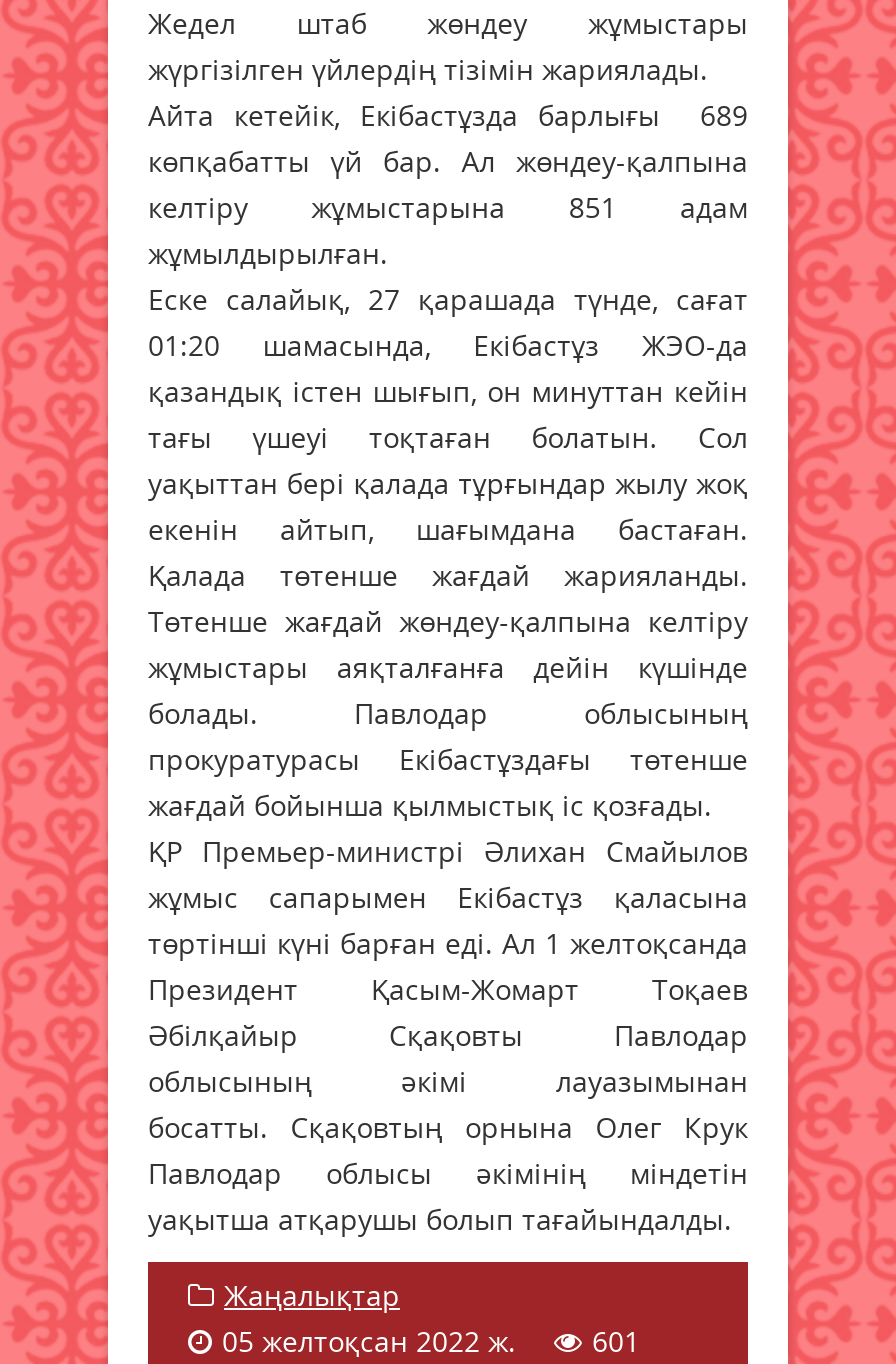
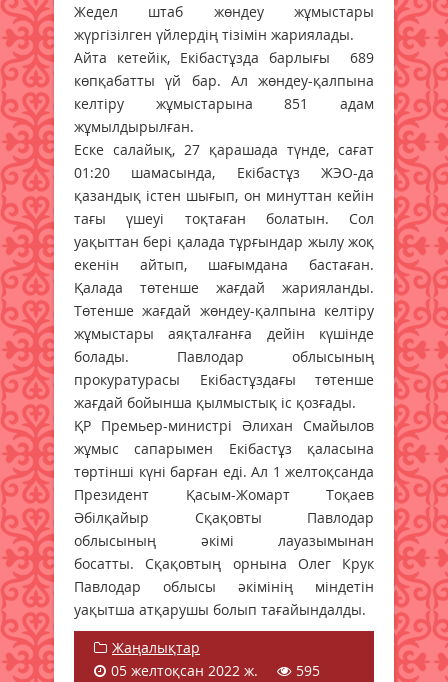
- 05 желтоқсан 2022 ж. 601
+ 05 желтоқсан 2022 ж. 595
